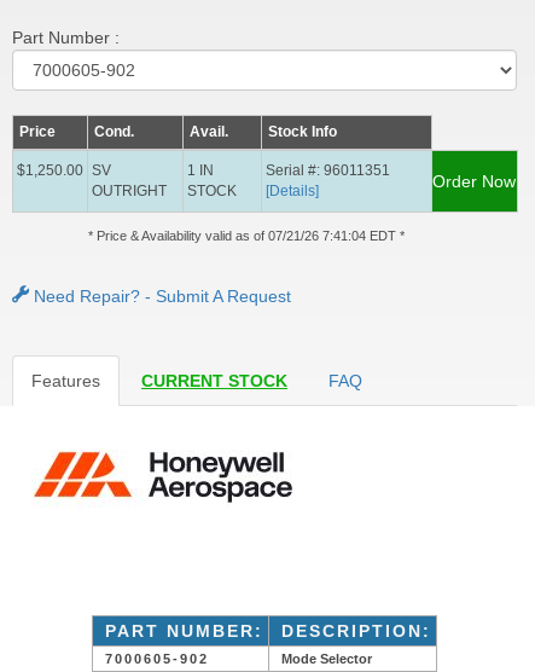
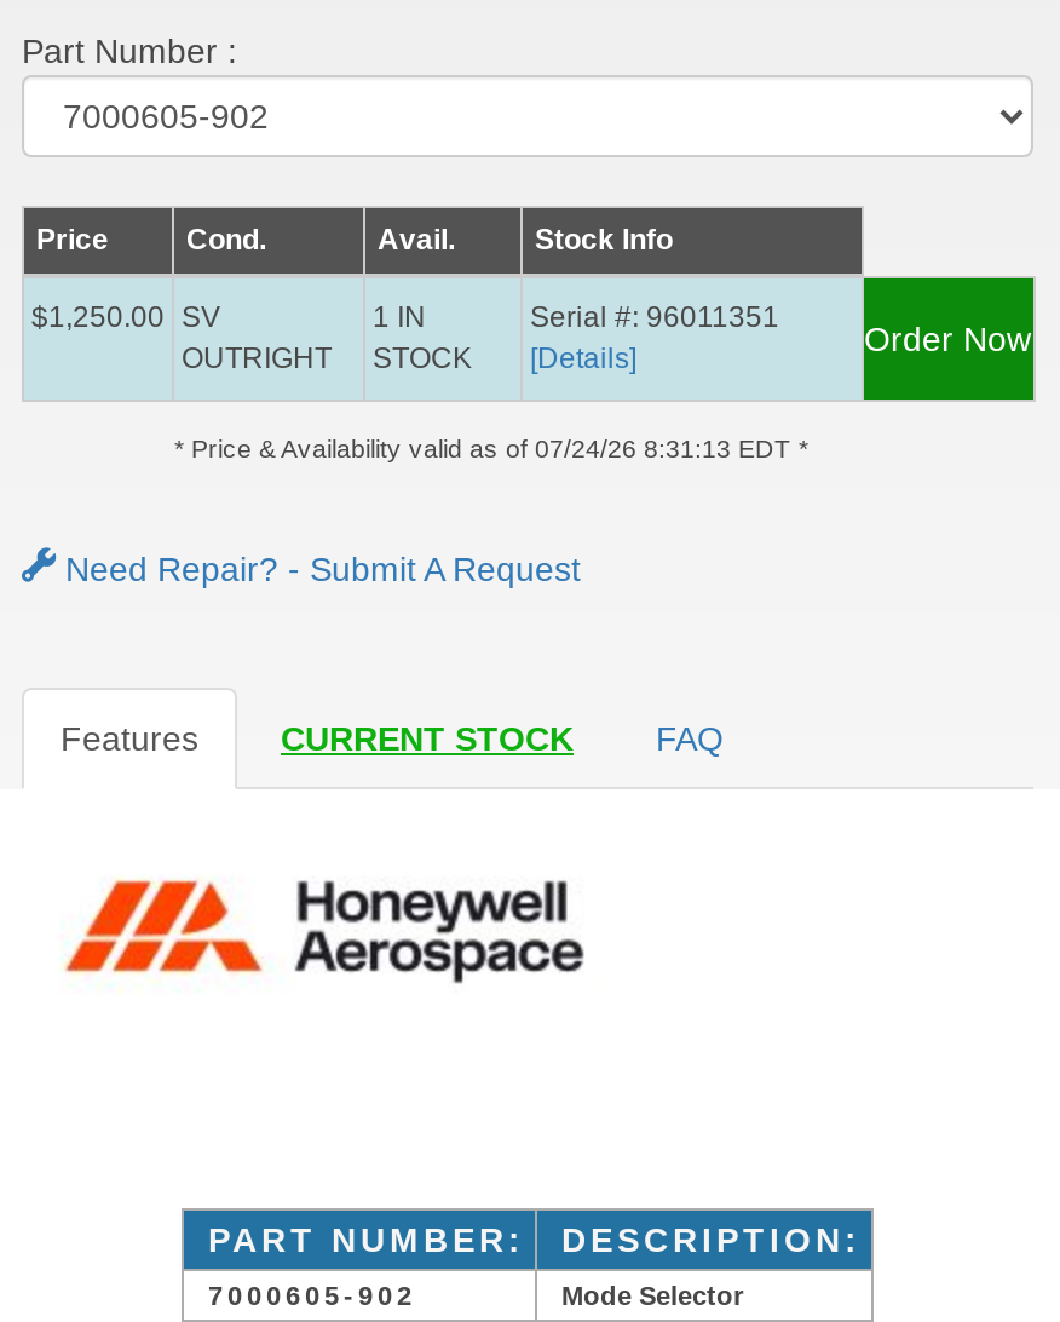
- * Price & Availability valid as of 07/21/26 7:41:04 EDT *
+ * Price & Availability valid as of 07/24/26 8:31:13 EDT *
